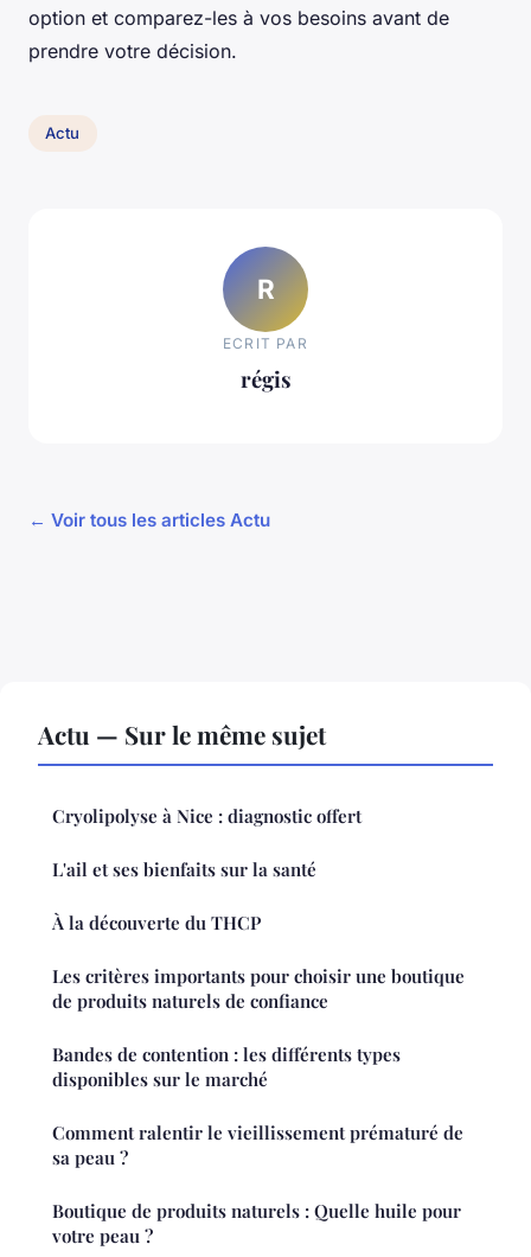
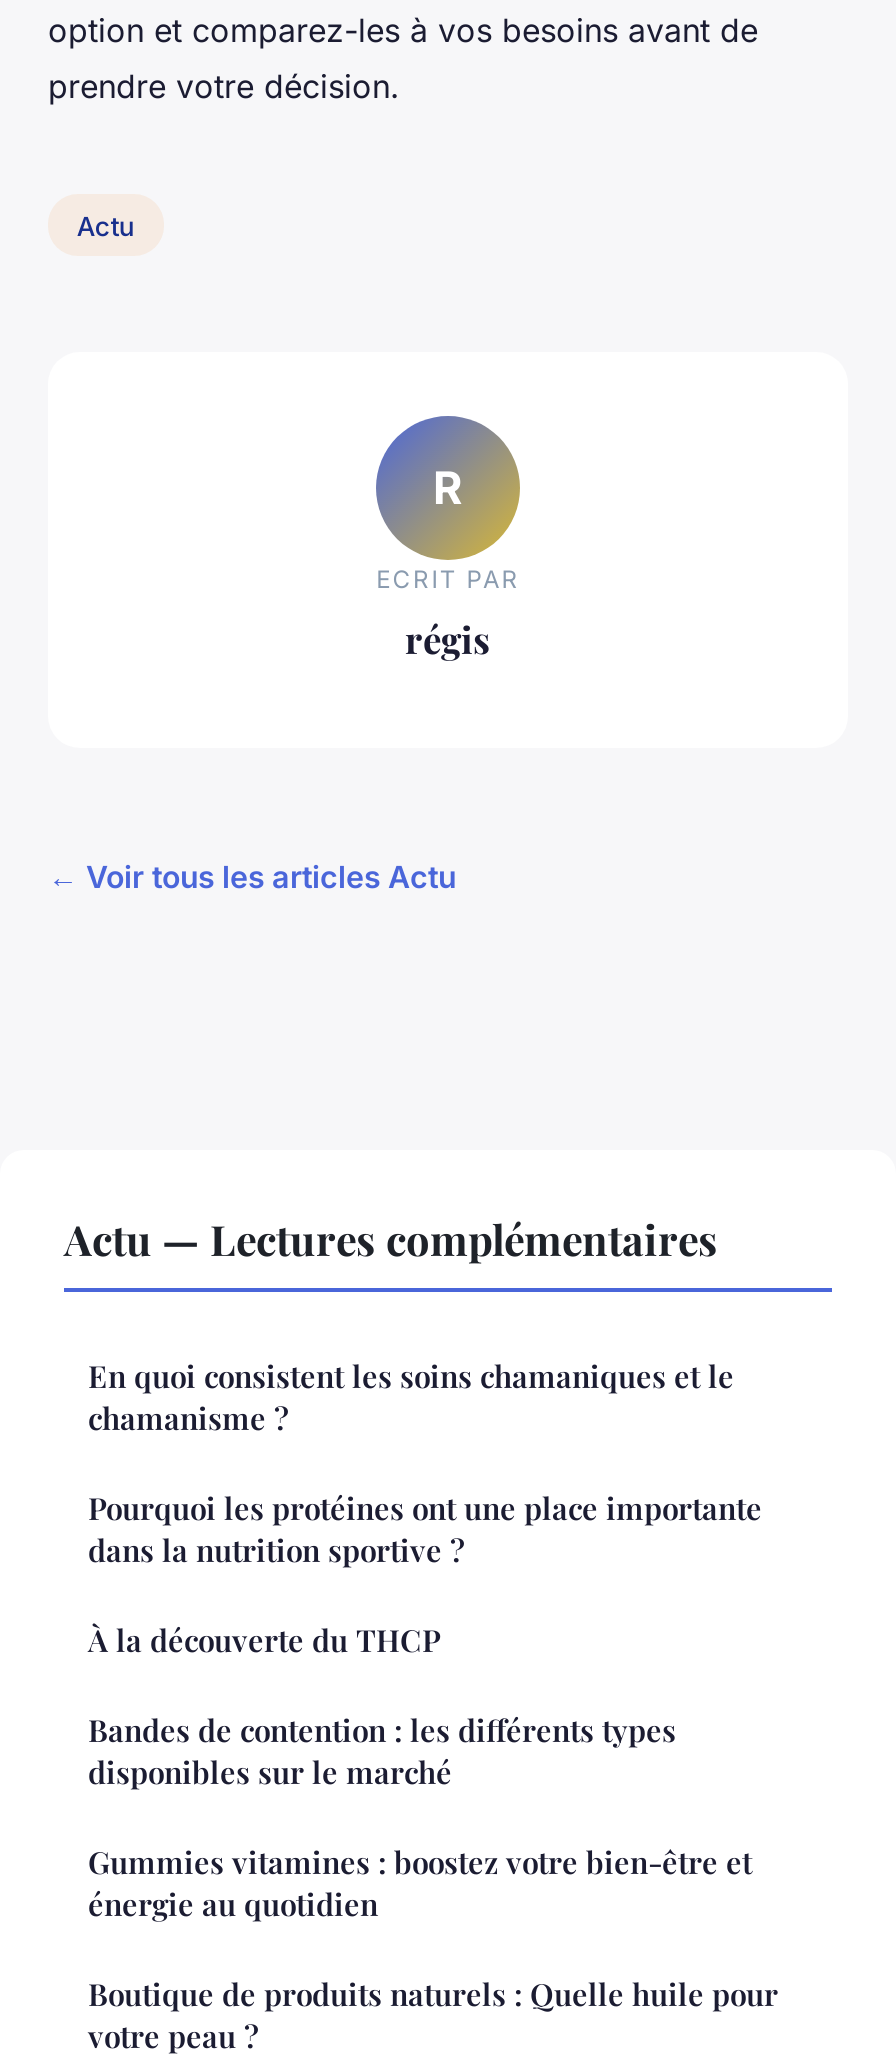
- Actu — Sur le même sujet
+ Actu — Lectures complémentaires

- Cryolipolyse à Nice : diagnostic offert
+ En quoi consistent les soins chamaniques et le
+ chamanisme ?

- L'ail et ses bienfaits sur la santé
+ Pourquoi les protéines ont une place importante
+ dans la nutrition sportive ?

moved down: À la découverte du THCP

- Les critères importants pour choisir une boutique
- de produits naturels de confiance

- Comment ralentir le vieillissement prématuré de
- sa peau ?
+ Gummies vitamines : boostez votre bien-être et
+ énergie au quotidien
